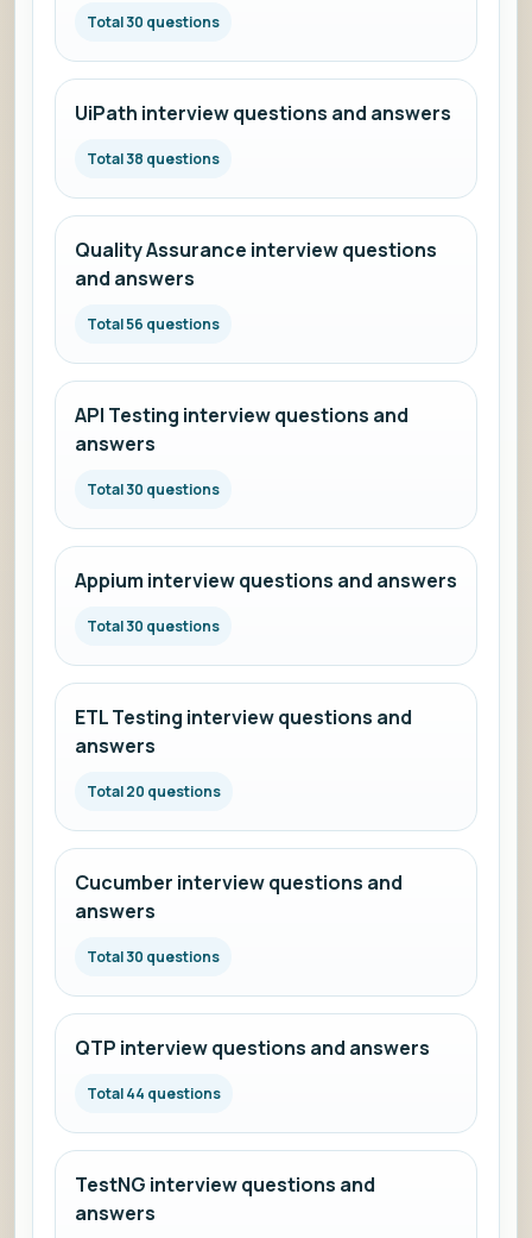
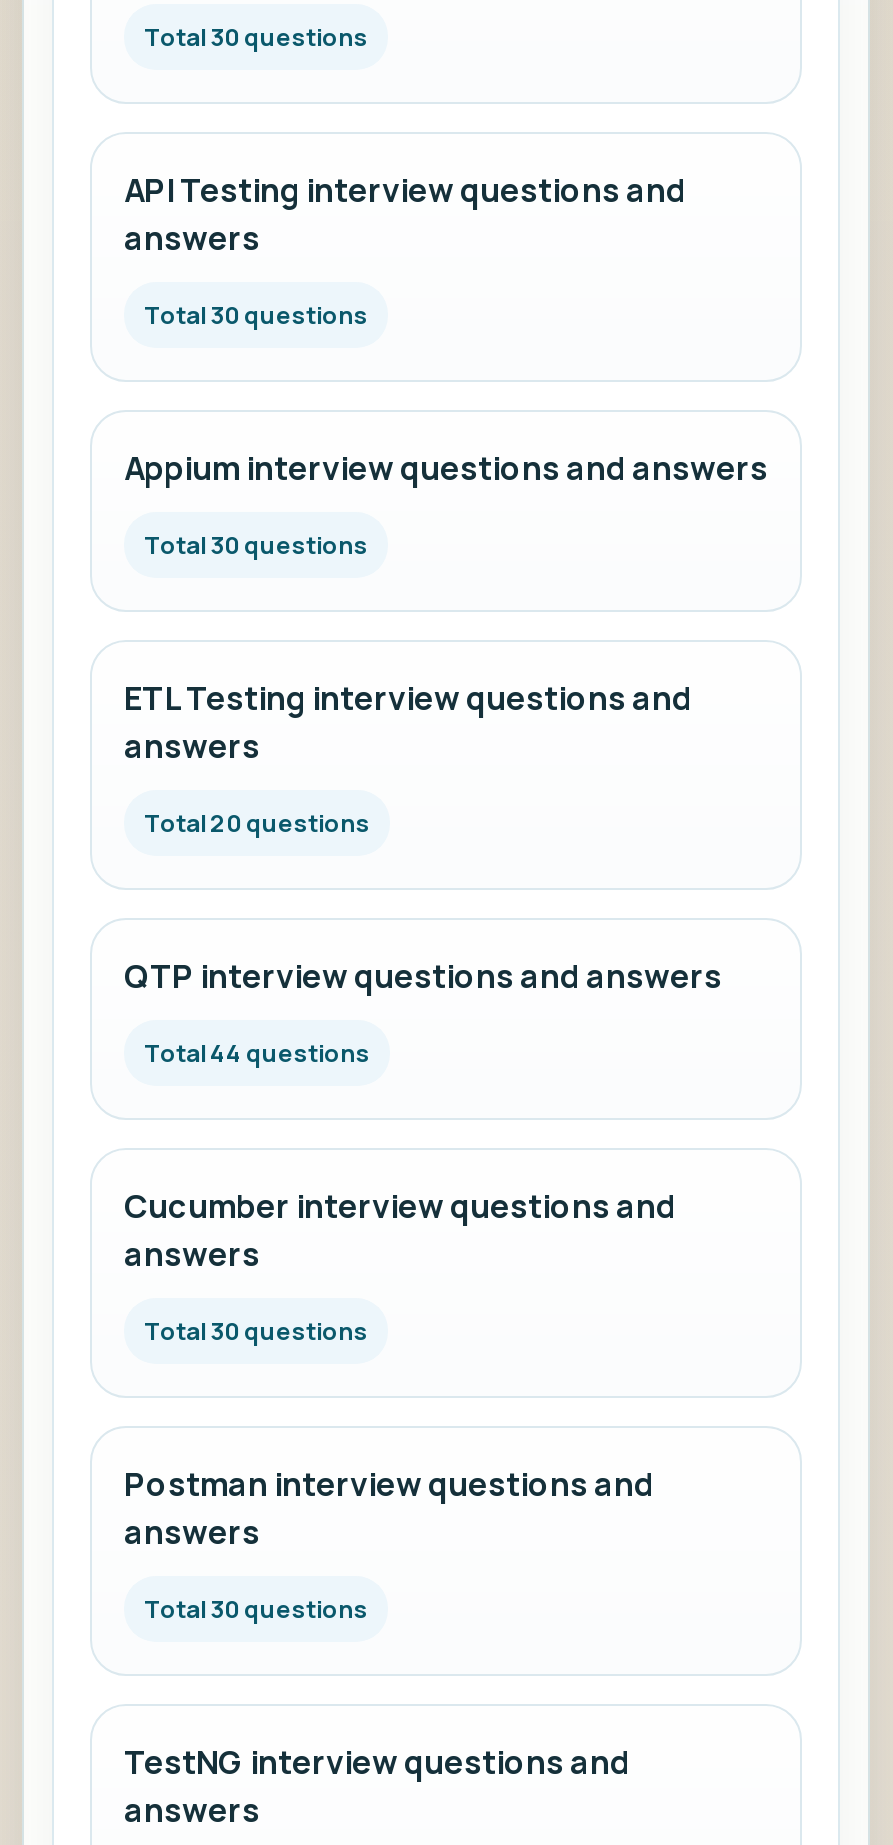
- UiPath interview questions and answers
- Total 38 questions

- Quality Assurance interview questions
- and answers
- Total 56 questions

moved up: API Testing interview questions and | answers | Total 30 questions | Appium interview questions and answers | Total 30 questions | ETL Testing interview questions and | answers | Total 20 questions

moved up: Cucumber interview questions and | answers | Total 30 questions

+ Postman interview questions and
+ answers

+ Total 30 questions

moved up: QTP interview questions and answers

moved up: Total 44 questions
